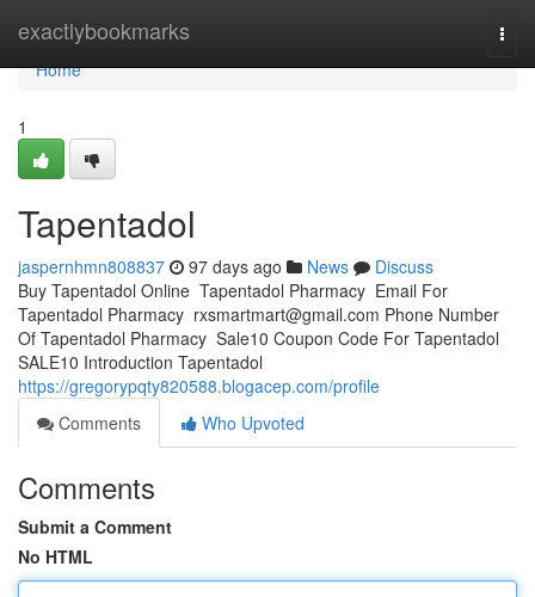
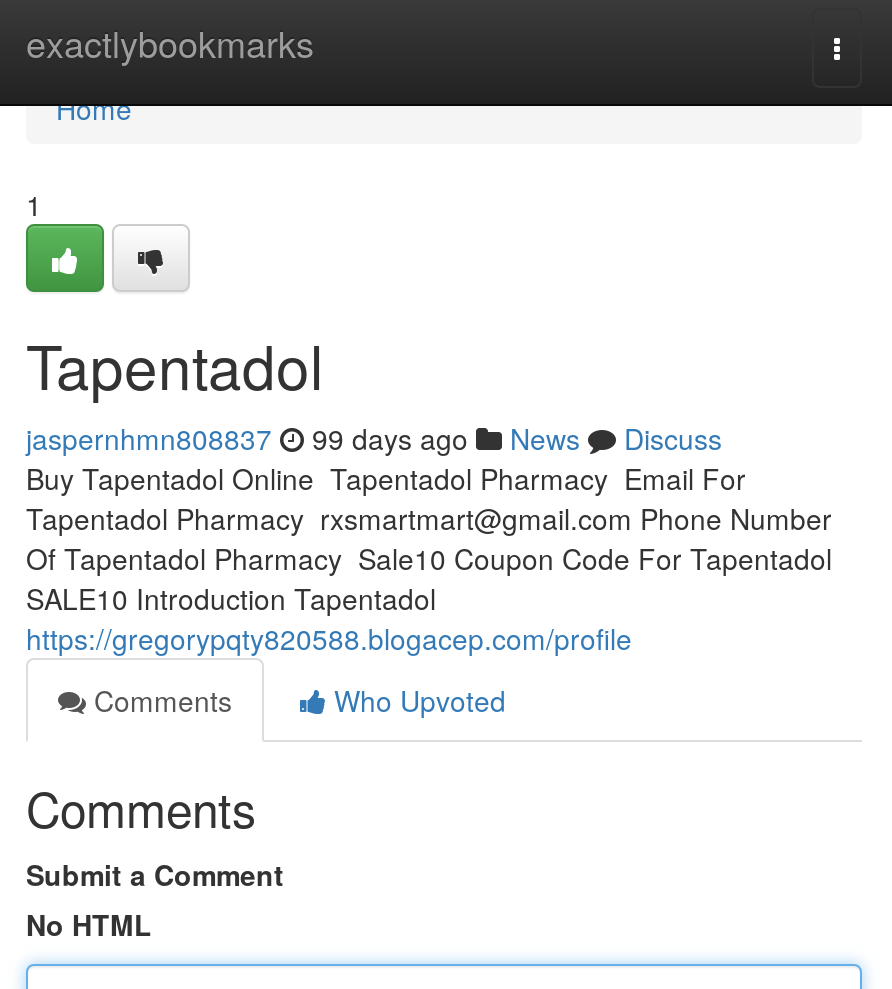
- jaspernhmn808837 97 days ago News Discuss
+ jaspernhmn808837 99 days ago News Discuss
